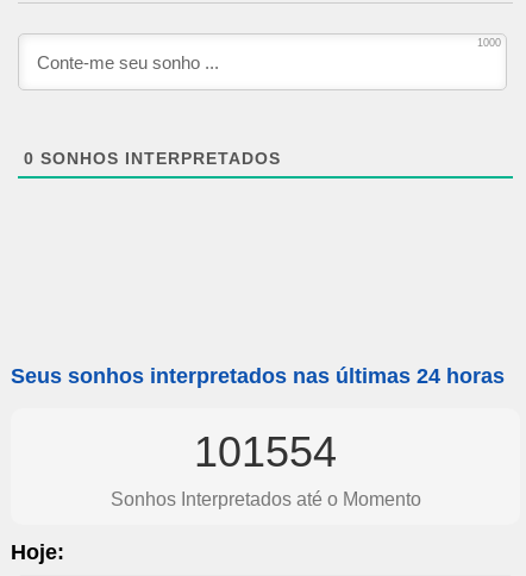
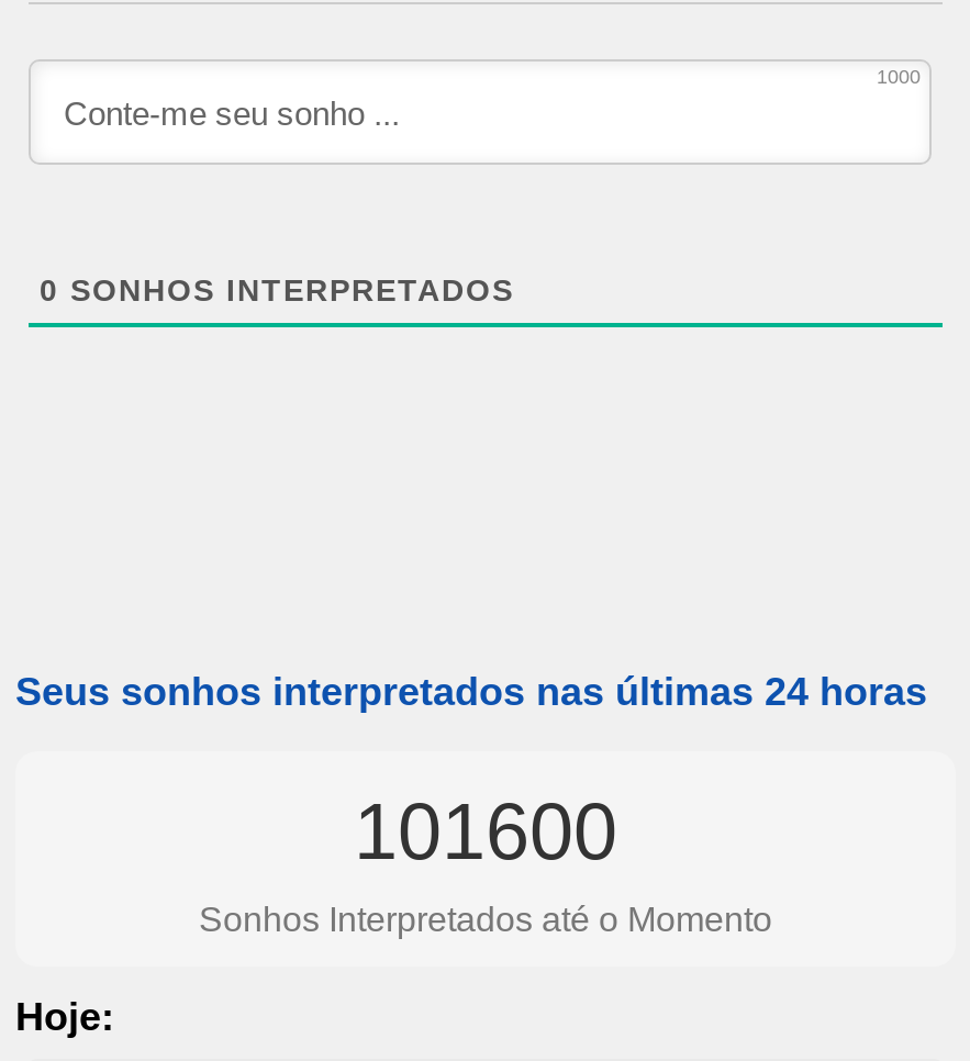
- 101554
+ 101600
